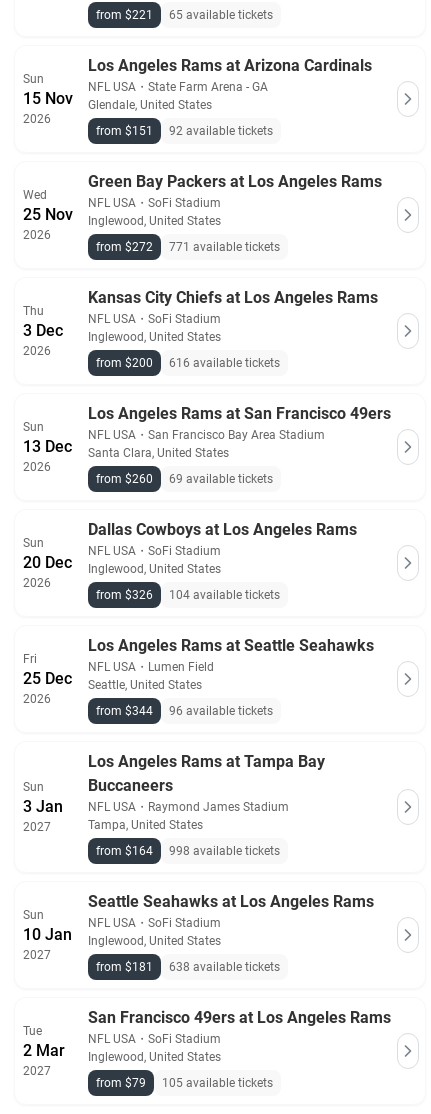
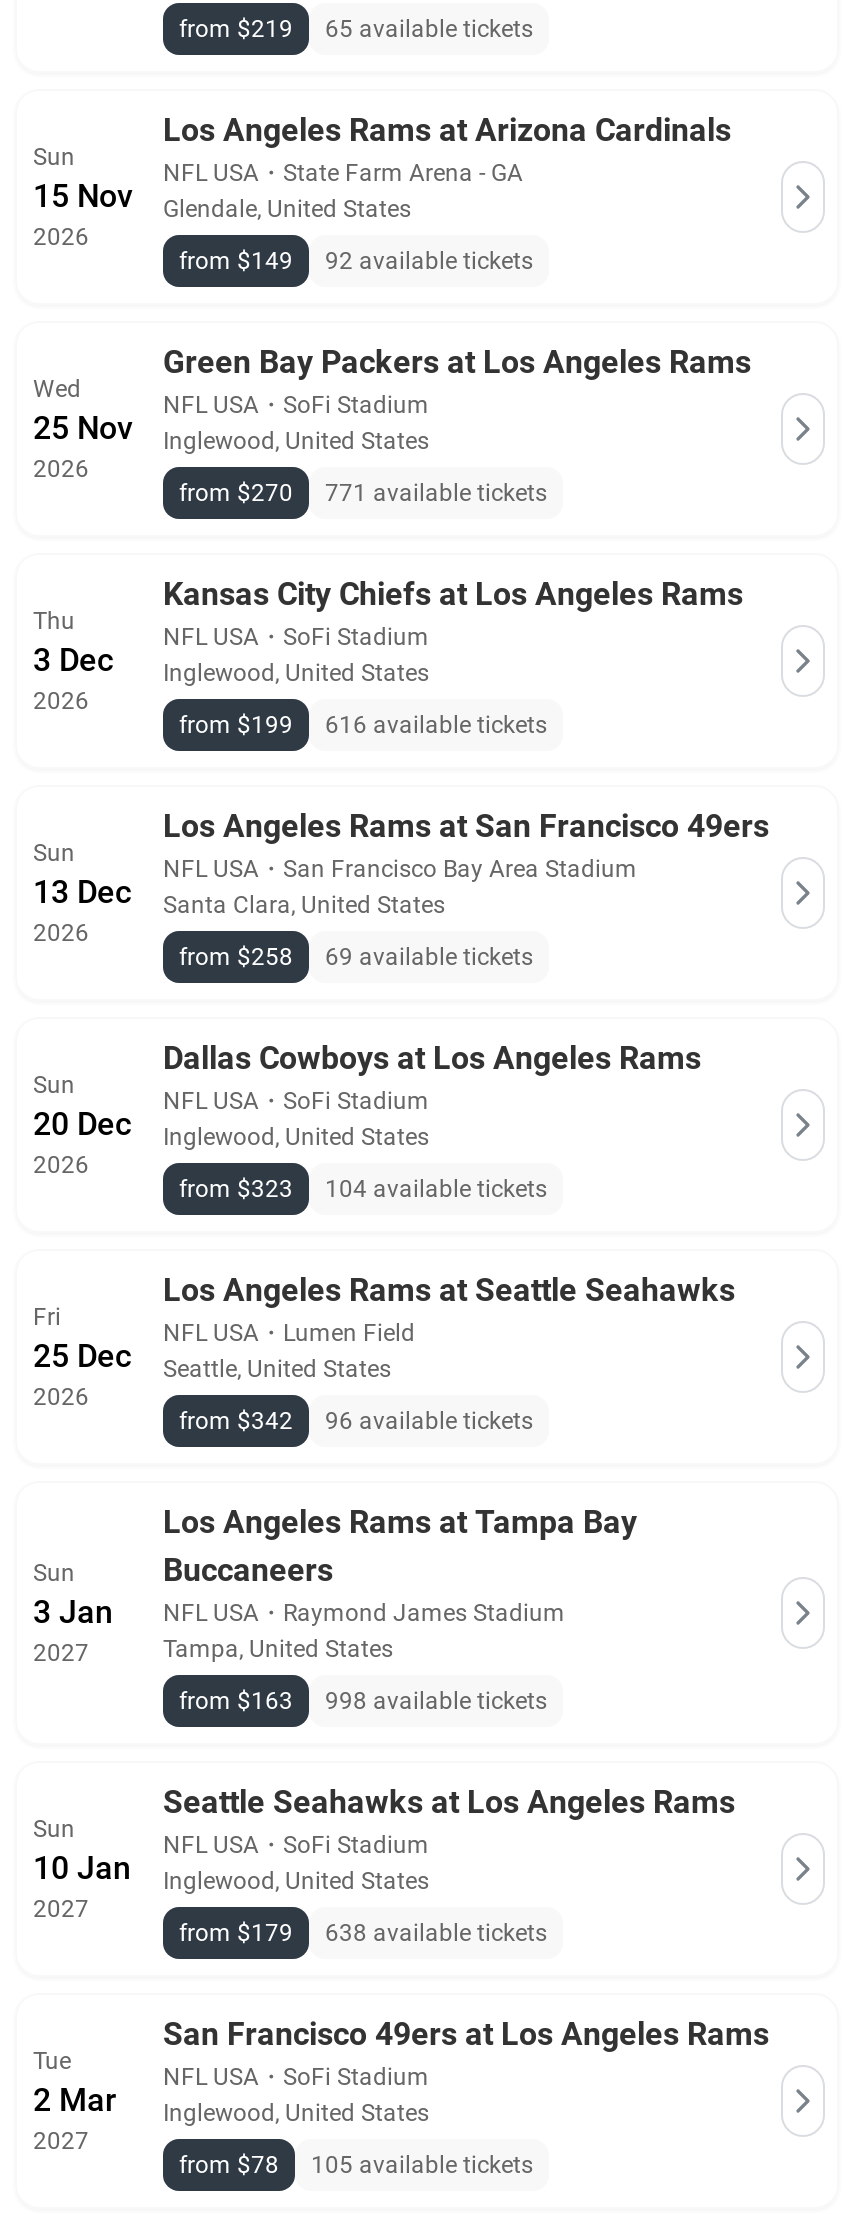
- from $221 65 available tickets
+ from $219 65 available tickets

- from $151 92 available tickets
+ from $149 92 available tickets

- from $272 771 available tickets
+ from $270 771 available tickets

- from $200 616 available tickets
+ from $199 616 available tickets

- from $260 69 available tickets
+ from $258 69 available tickets

- from $326 104 available tickets
+ from $323 104 available tickets

- from $344 96 available tickets
+ from $342 96 available tickets

- from $164 998 available tickets
+ from $163 998 available tickets

- from $181 638 available tickets
+ from $179 638 available tickets

- from $79 105 available tickets
+ from $78 105 available tickets
